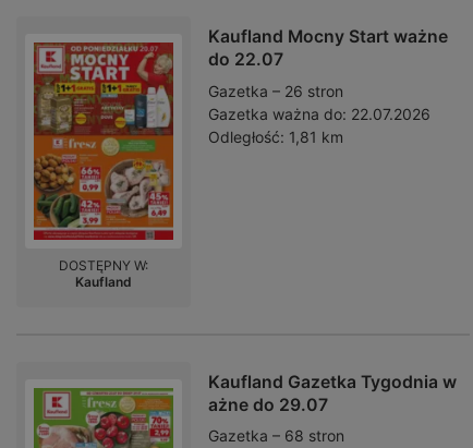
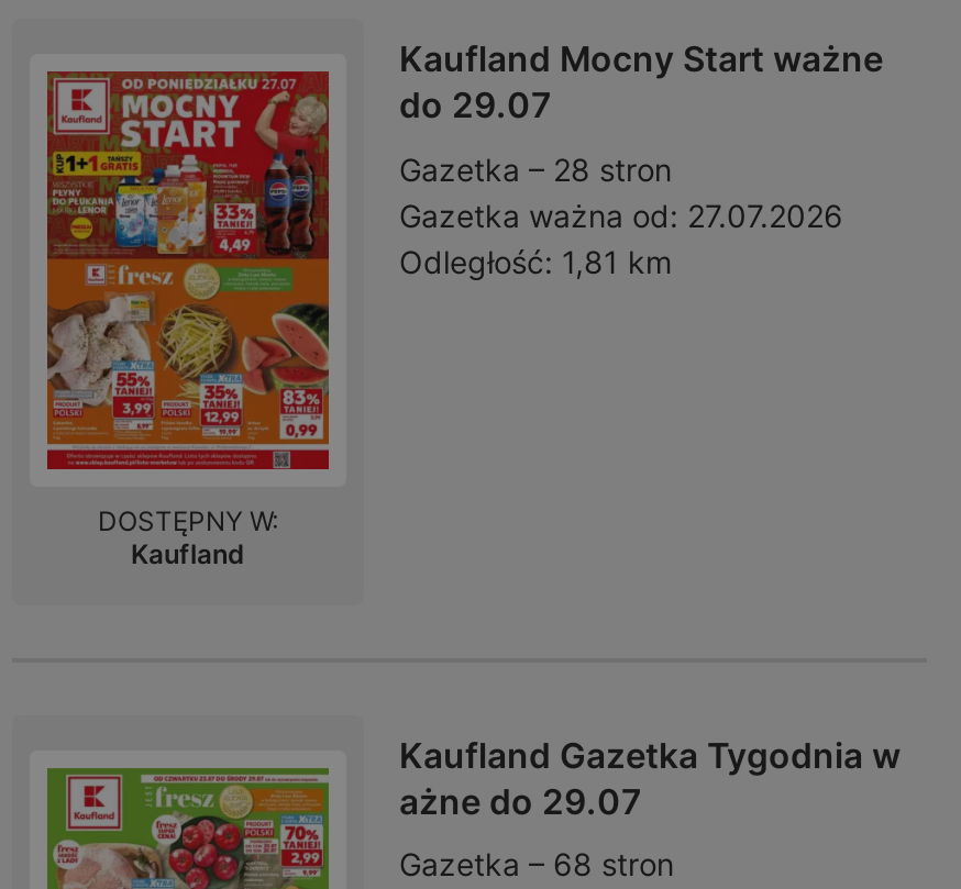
- do 22.07
+ do 29.07

- [image]
- Gazetka – 26 stron
+ [image]
+ Gazetka – 28 stron

- Gazetka ważna do: 22.07.2026
+ Gazetka ważna od: 27.07.2026

- [image]
+ [image]
